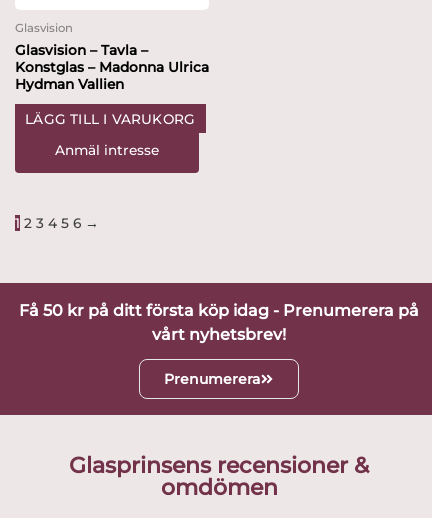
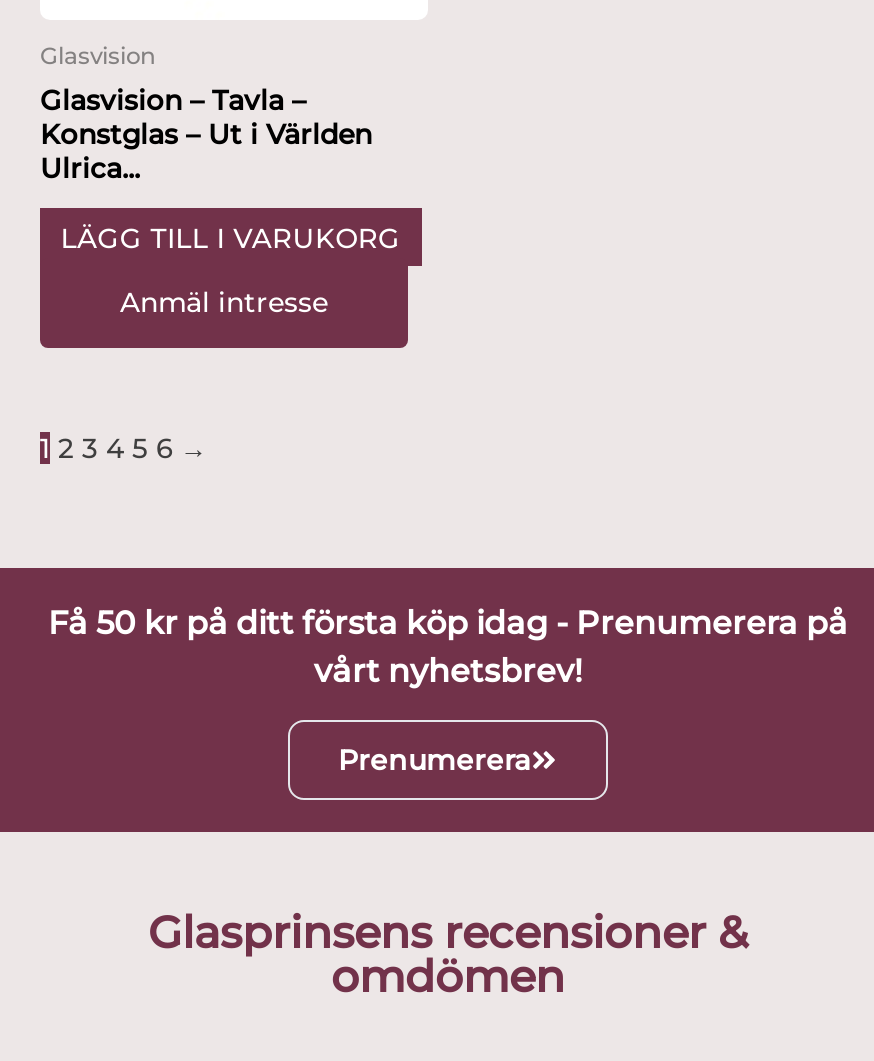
- Konstglas – Madonna Ulrica
- Hydman Vallien
+ Konstglas – Ut i Världen
+ Ulrica...
